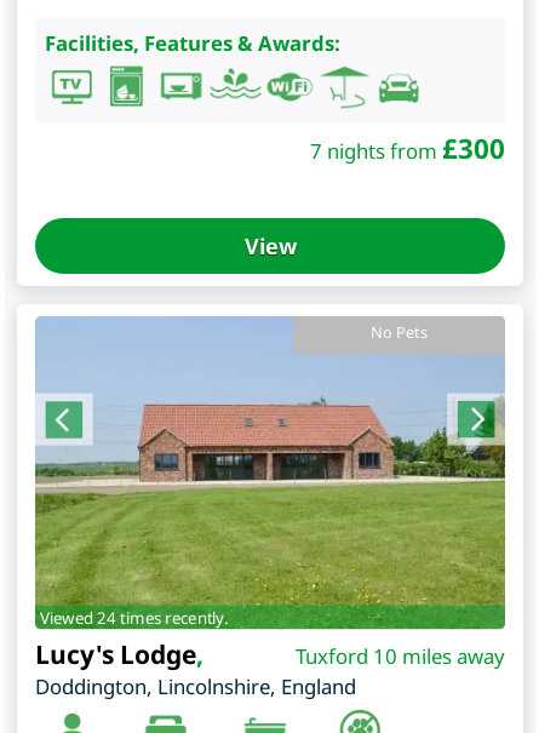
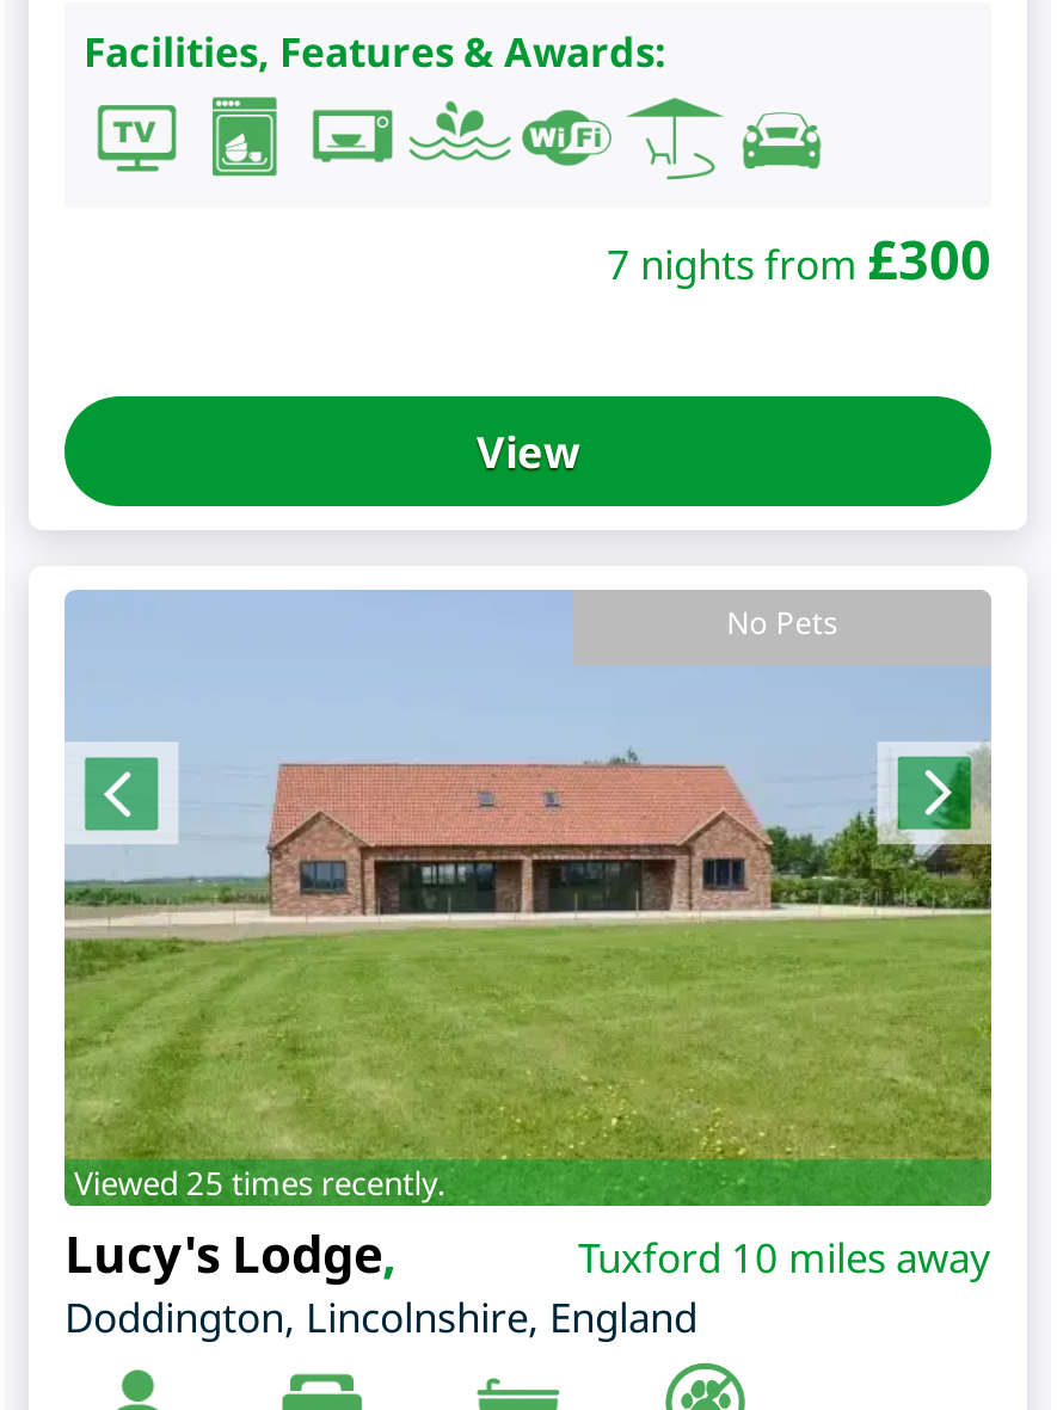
- Viewed 24 times recently.
+ Viewed 25 times recently.
